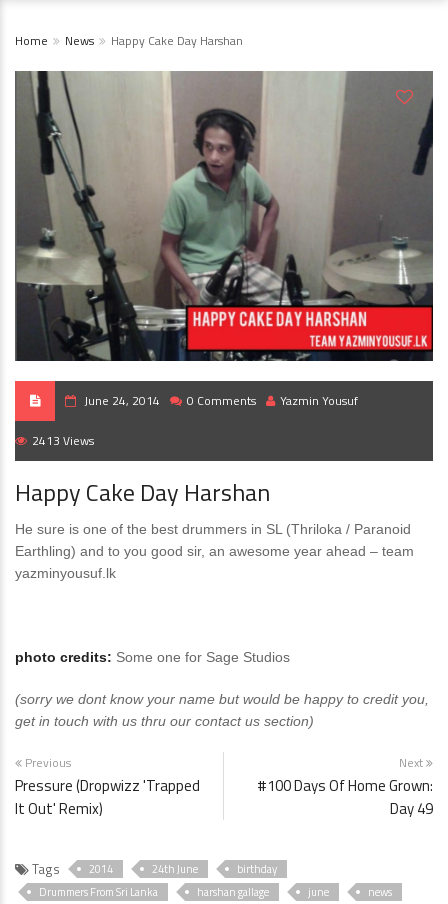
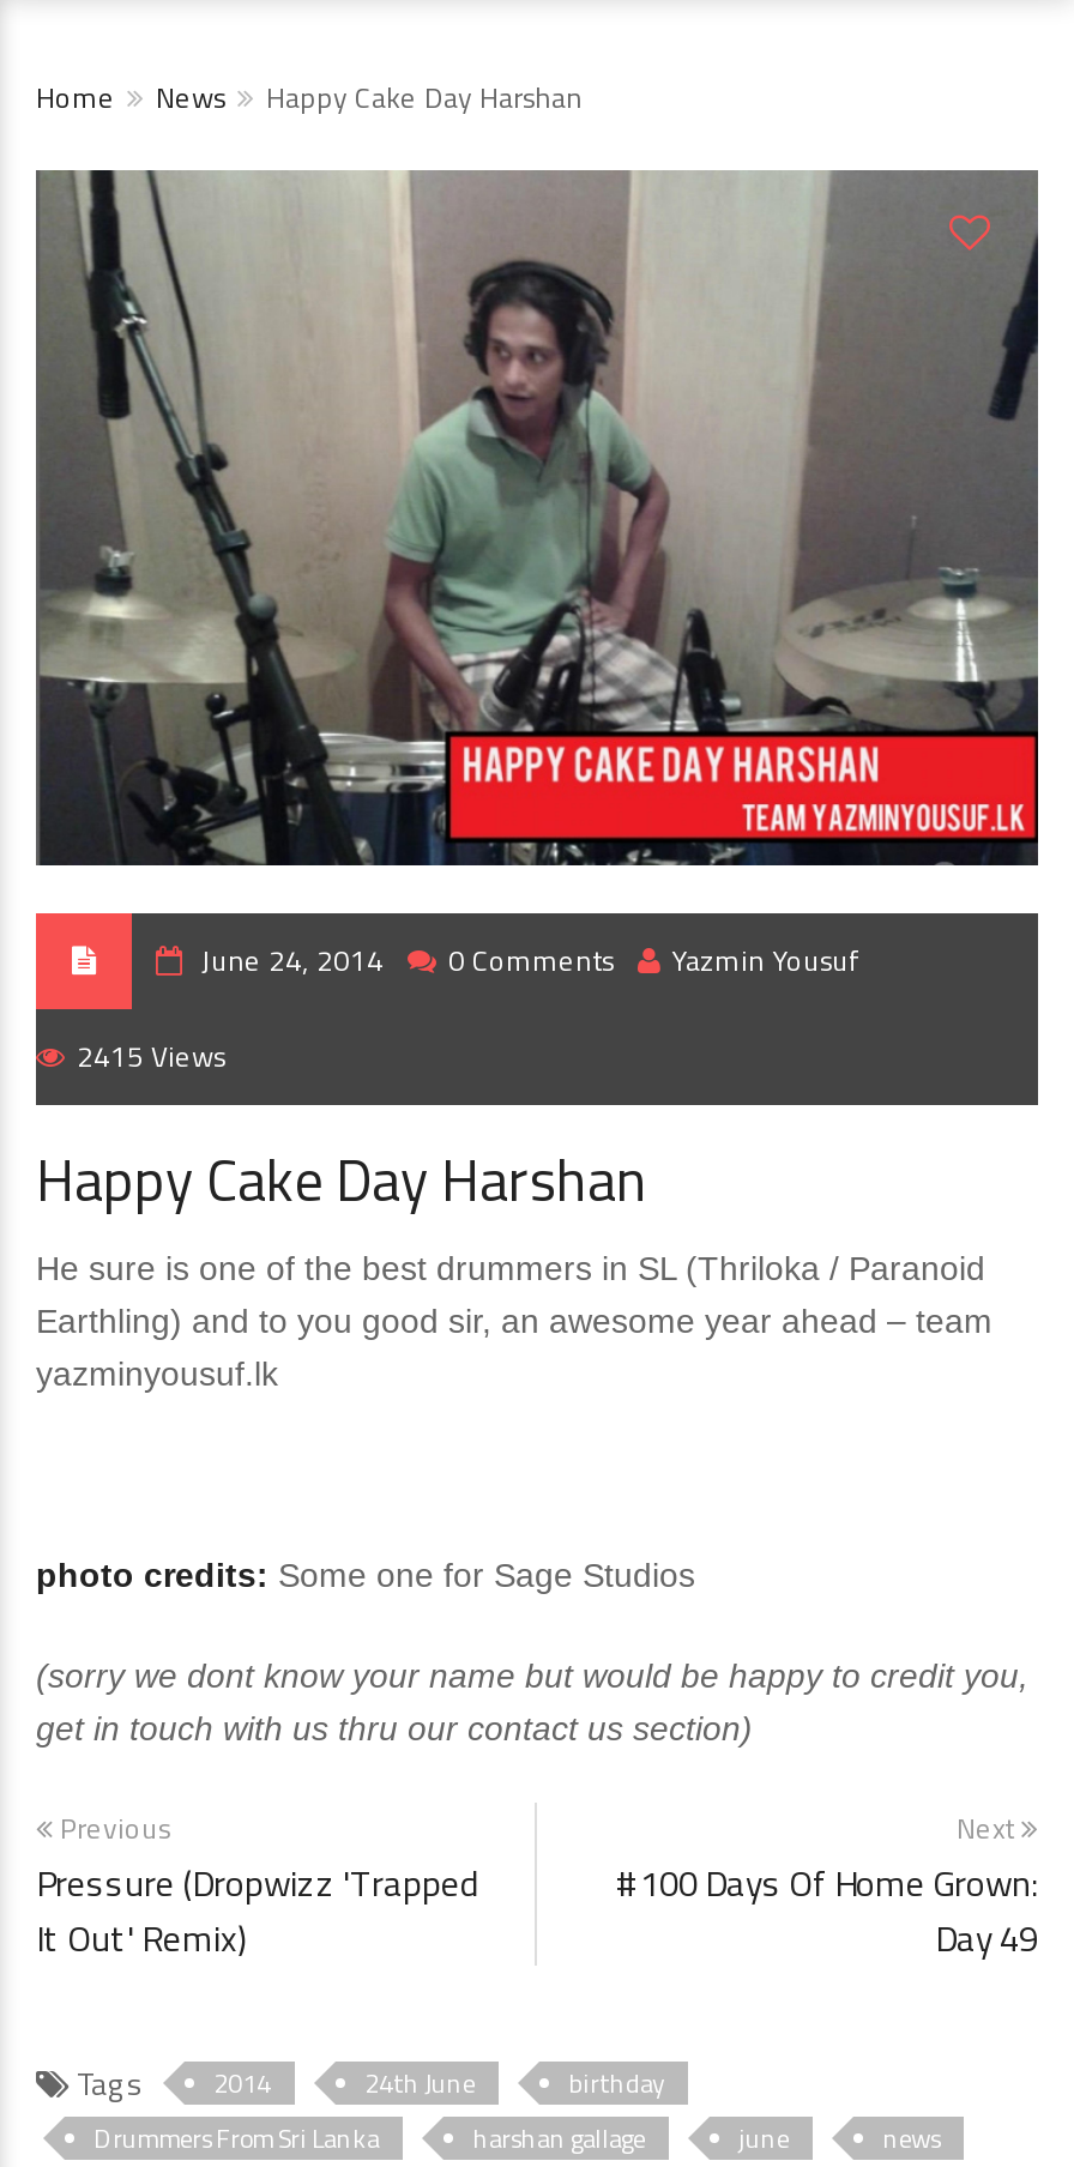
- 2413 Views
+ 2415 Views
